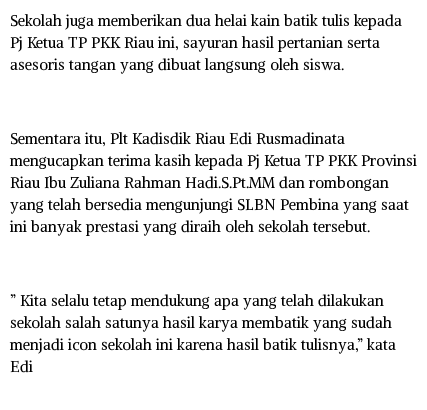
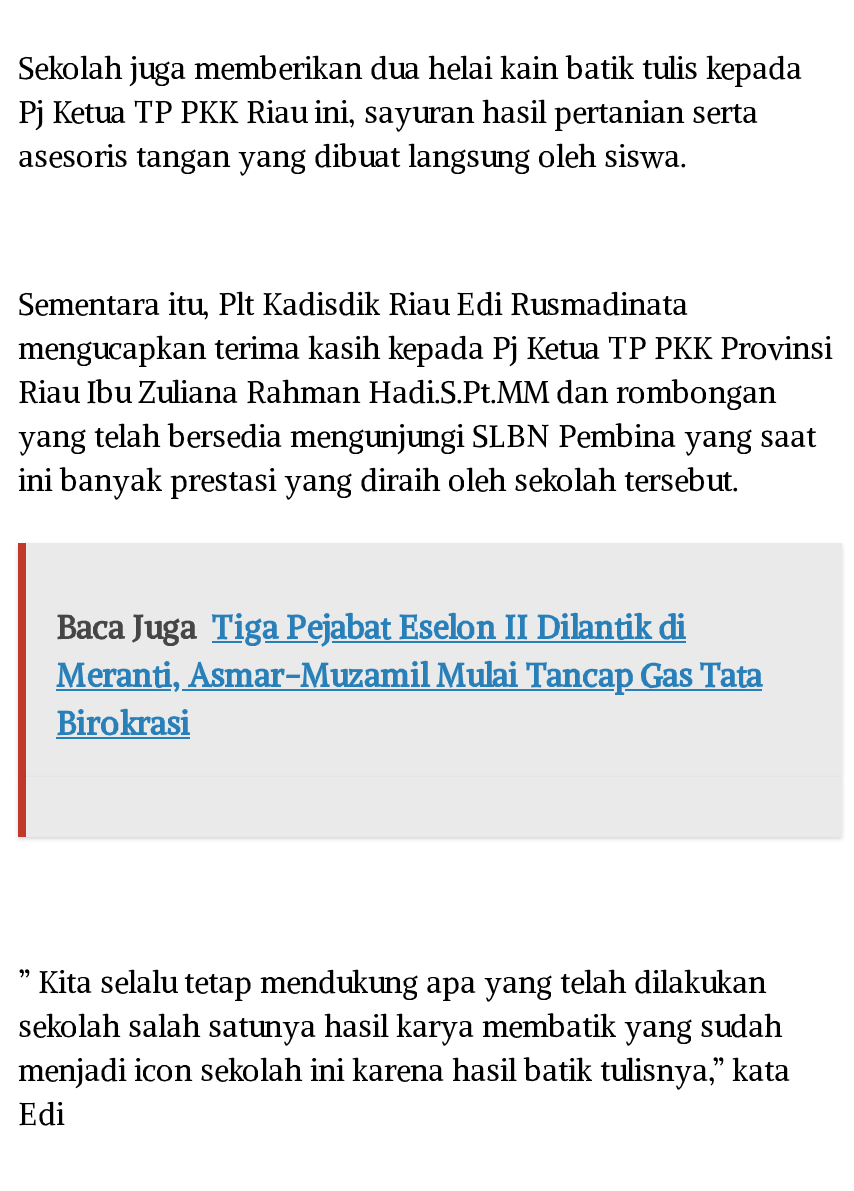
+ [image]
+ Baca Juga Tiga Pejabat Eselon II Dilantik di
+ Meranti, Asmar-Muzamil Mulai Tancap Gas Tata
+ Birokrasi
